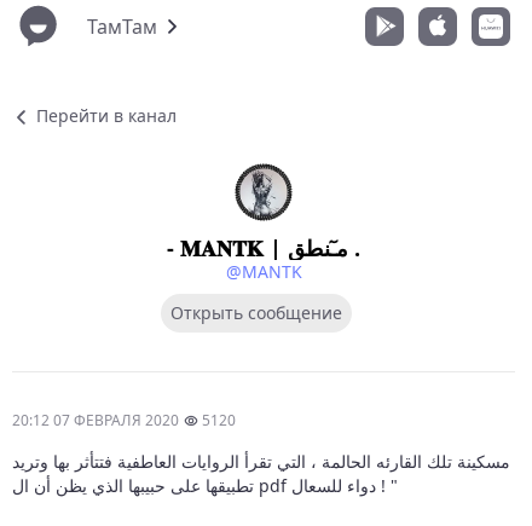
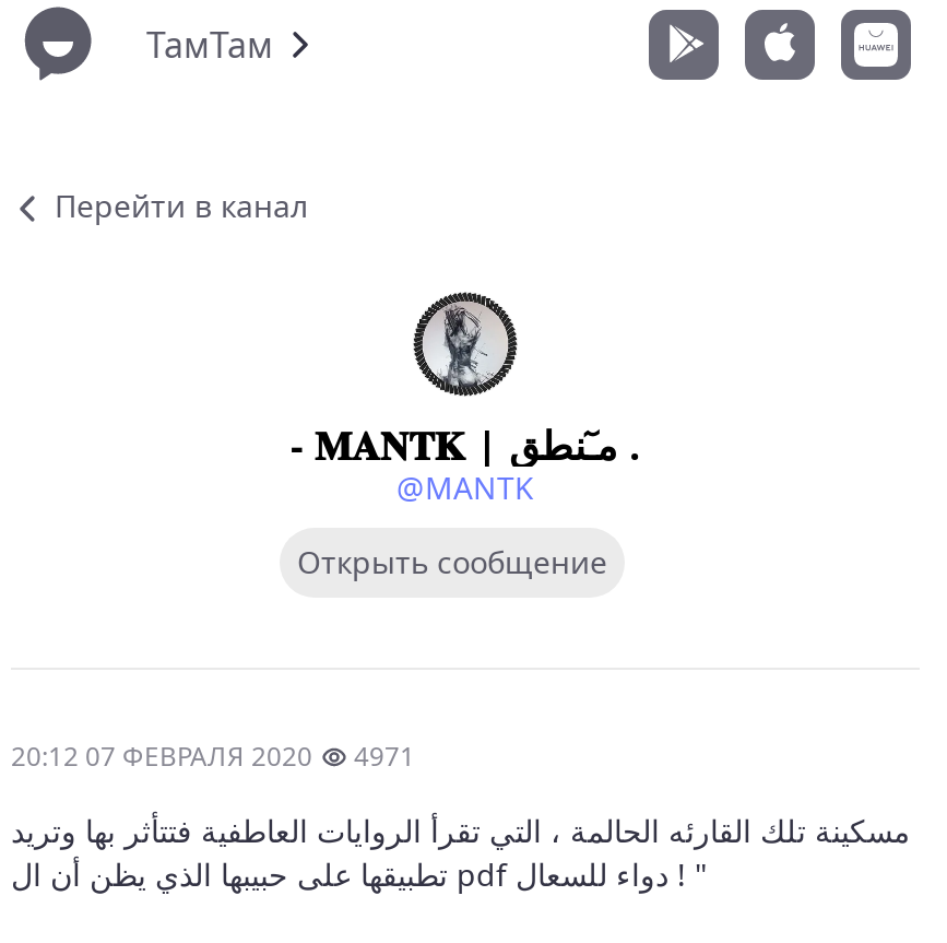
- 20:12 07 ФЕВРАЛЯ 2020 5120
+ 20:12 07 ФЕВРАЛЯ 2020 4971
